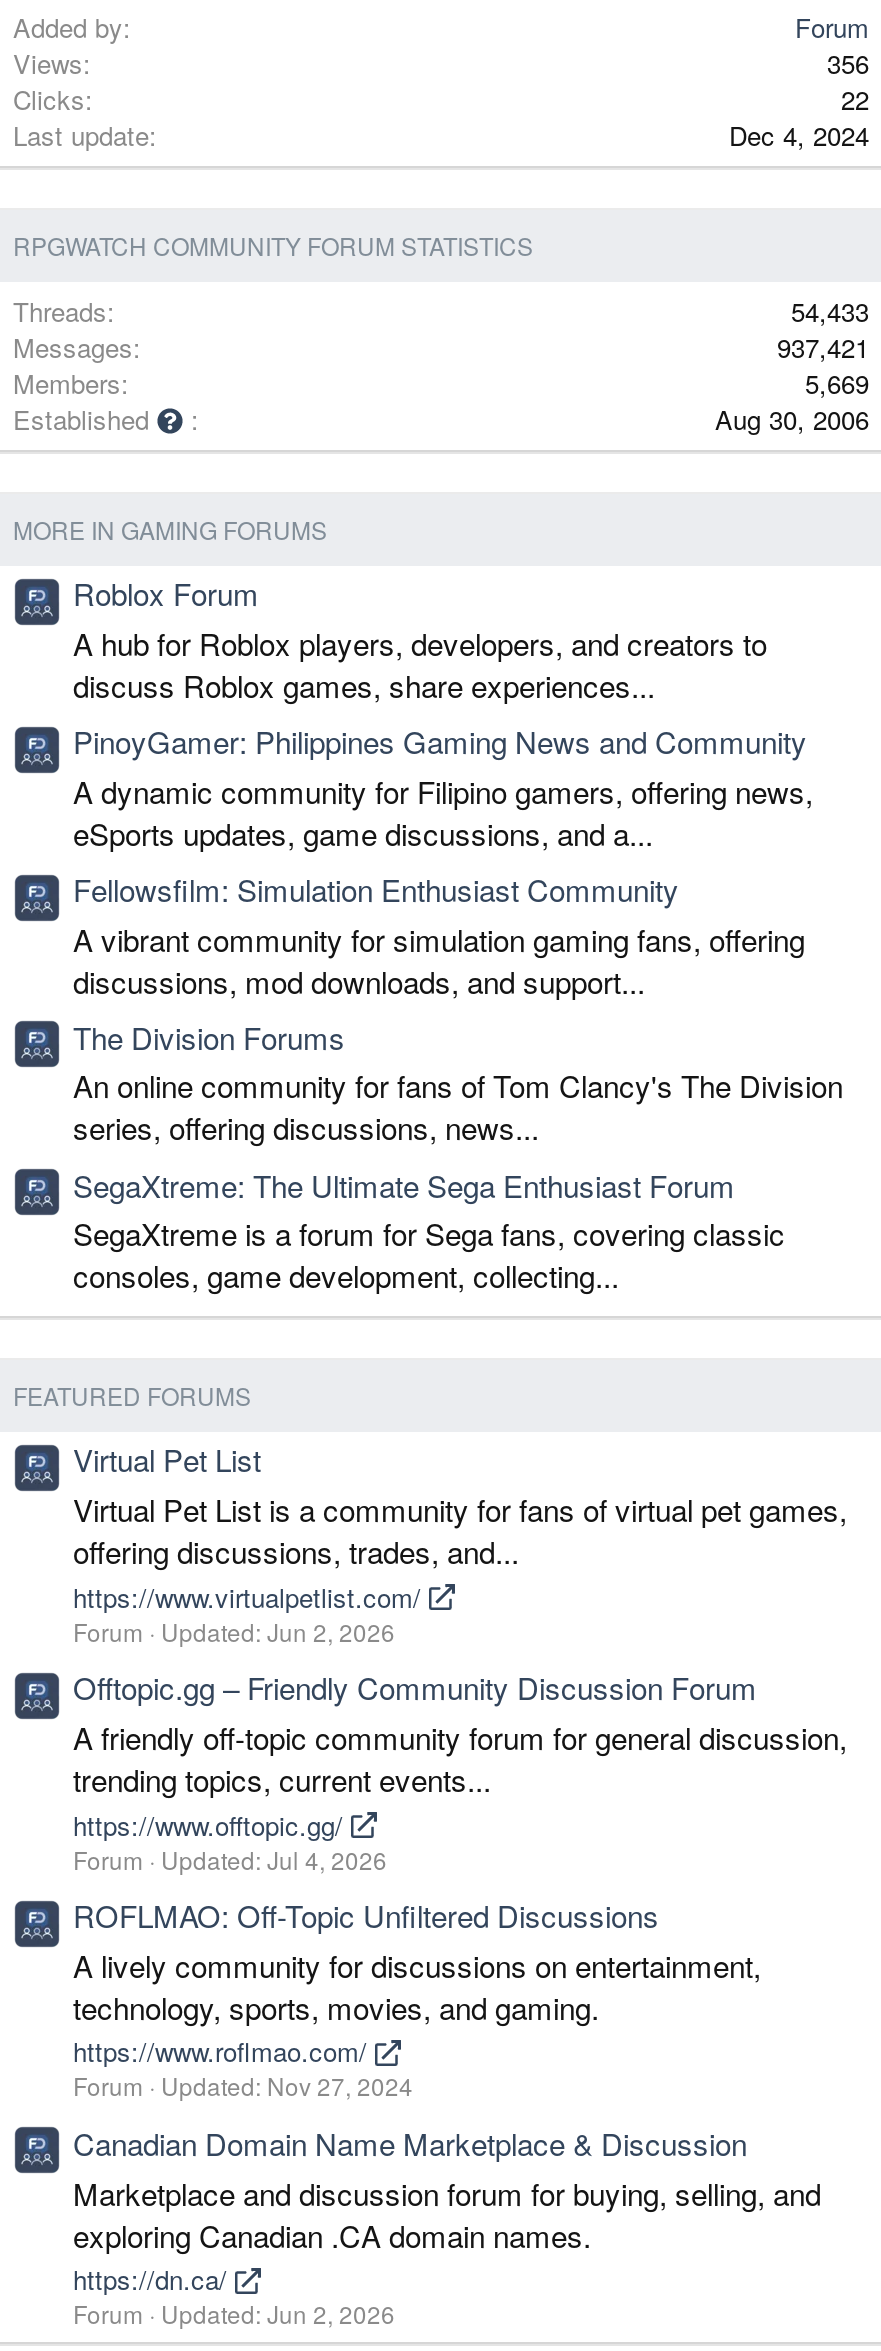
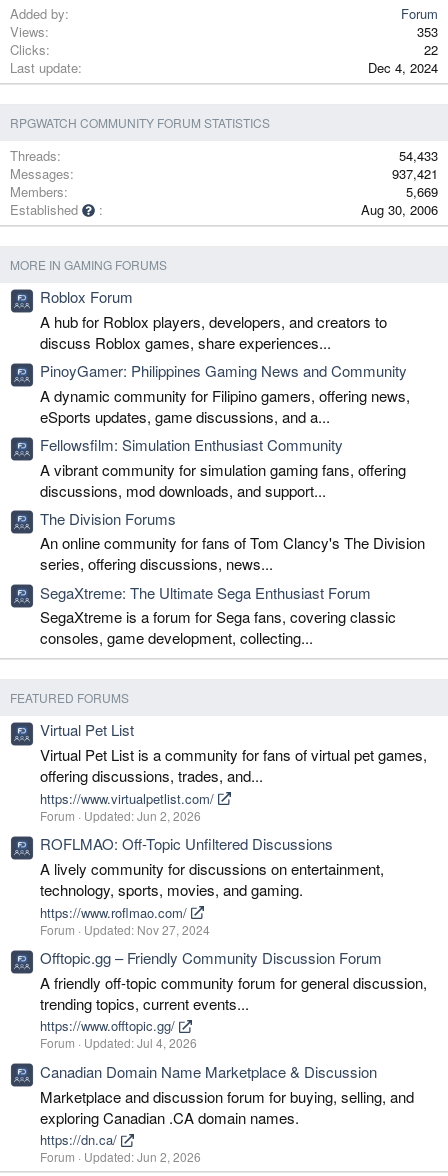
- 356
+ 353

moved down: Offtopic.gg – Friendly Community Discussion Forum | A friendly off-topic community forum for general discussion, | trending topics, current events... | https://www.offtopic.gg/ | Forum Updated: Jul 4, 2026

moved up: ROFLMAO: Off-Topic Unfiltered Discussions | A lively community for discussions on entertainment, | technology, sports, movies, and gaming. | https://www.roflmao.com/ | Forum Updated: Nov 27, 2024
